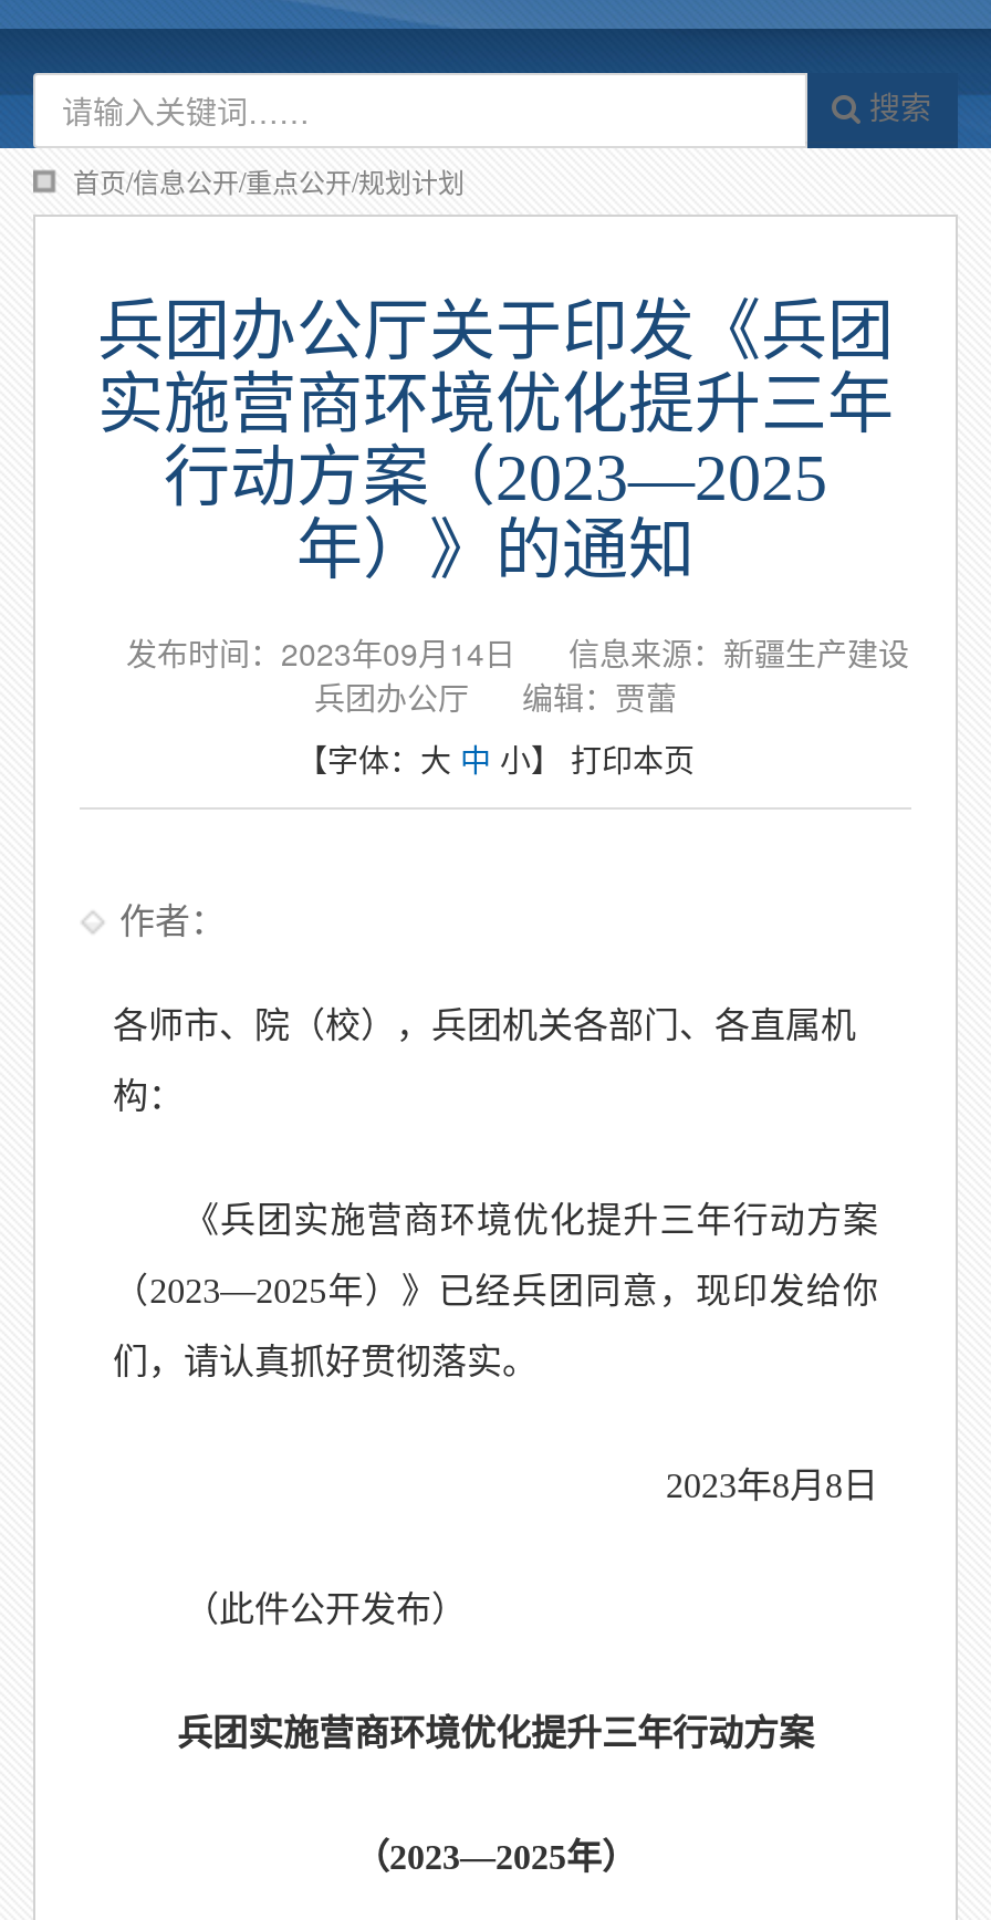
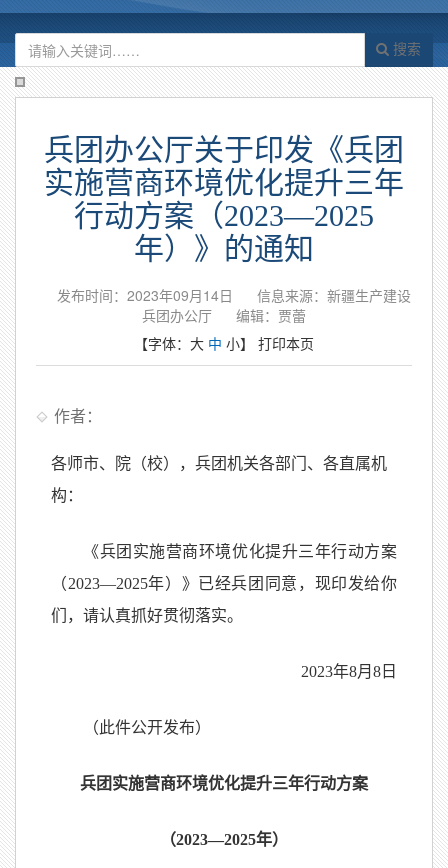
- 首页/信息公开/重点公开/规划计划
